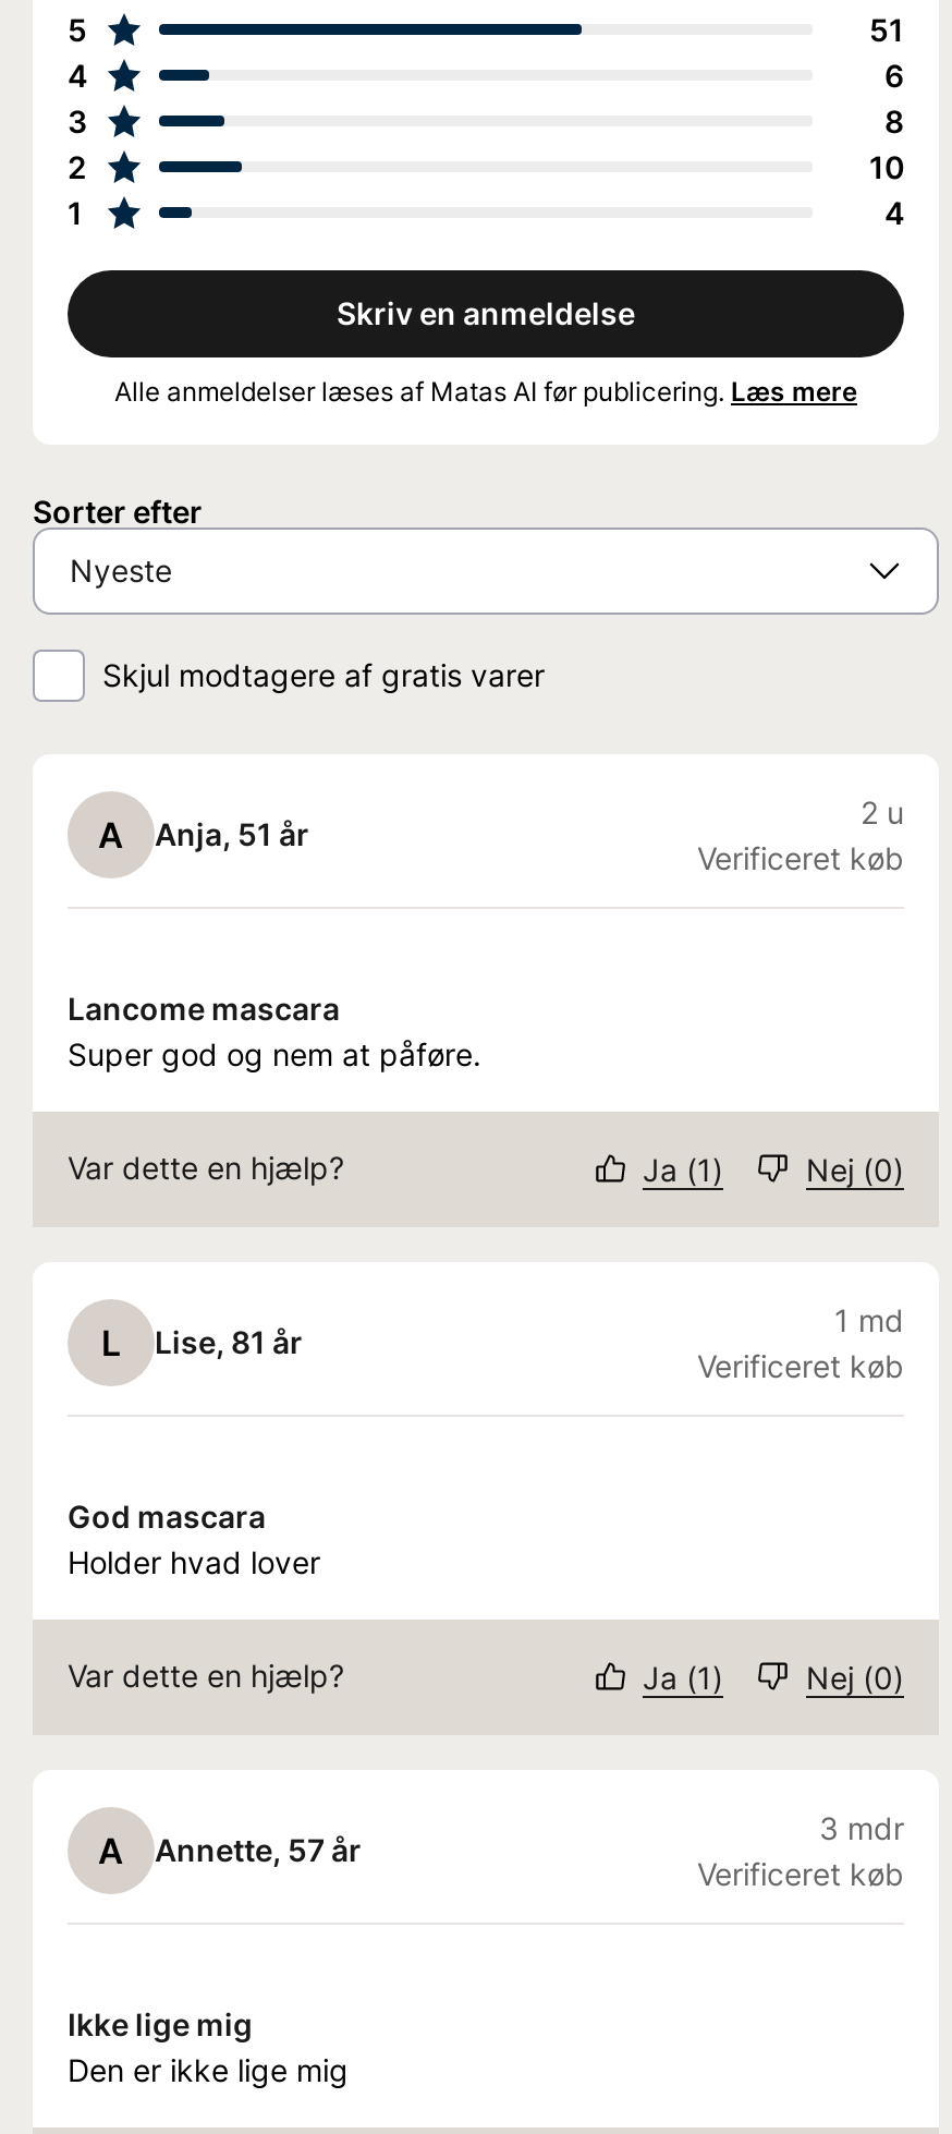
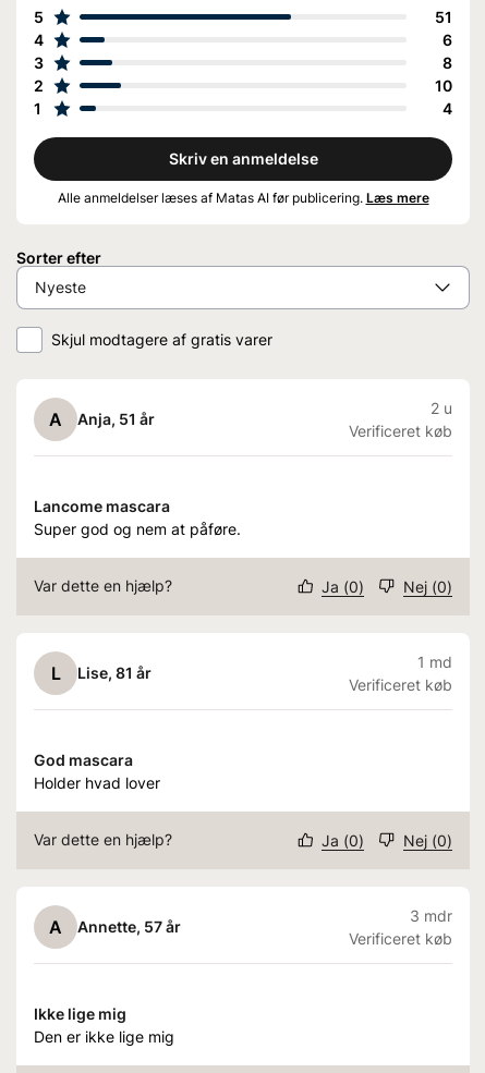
- Ja (1)
+ Ja (0)

- Ja (1)
+ Ja (0)
